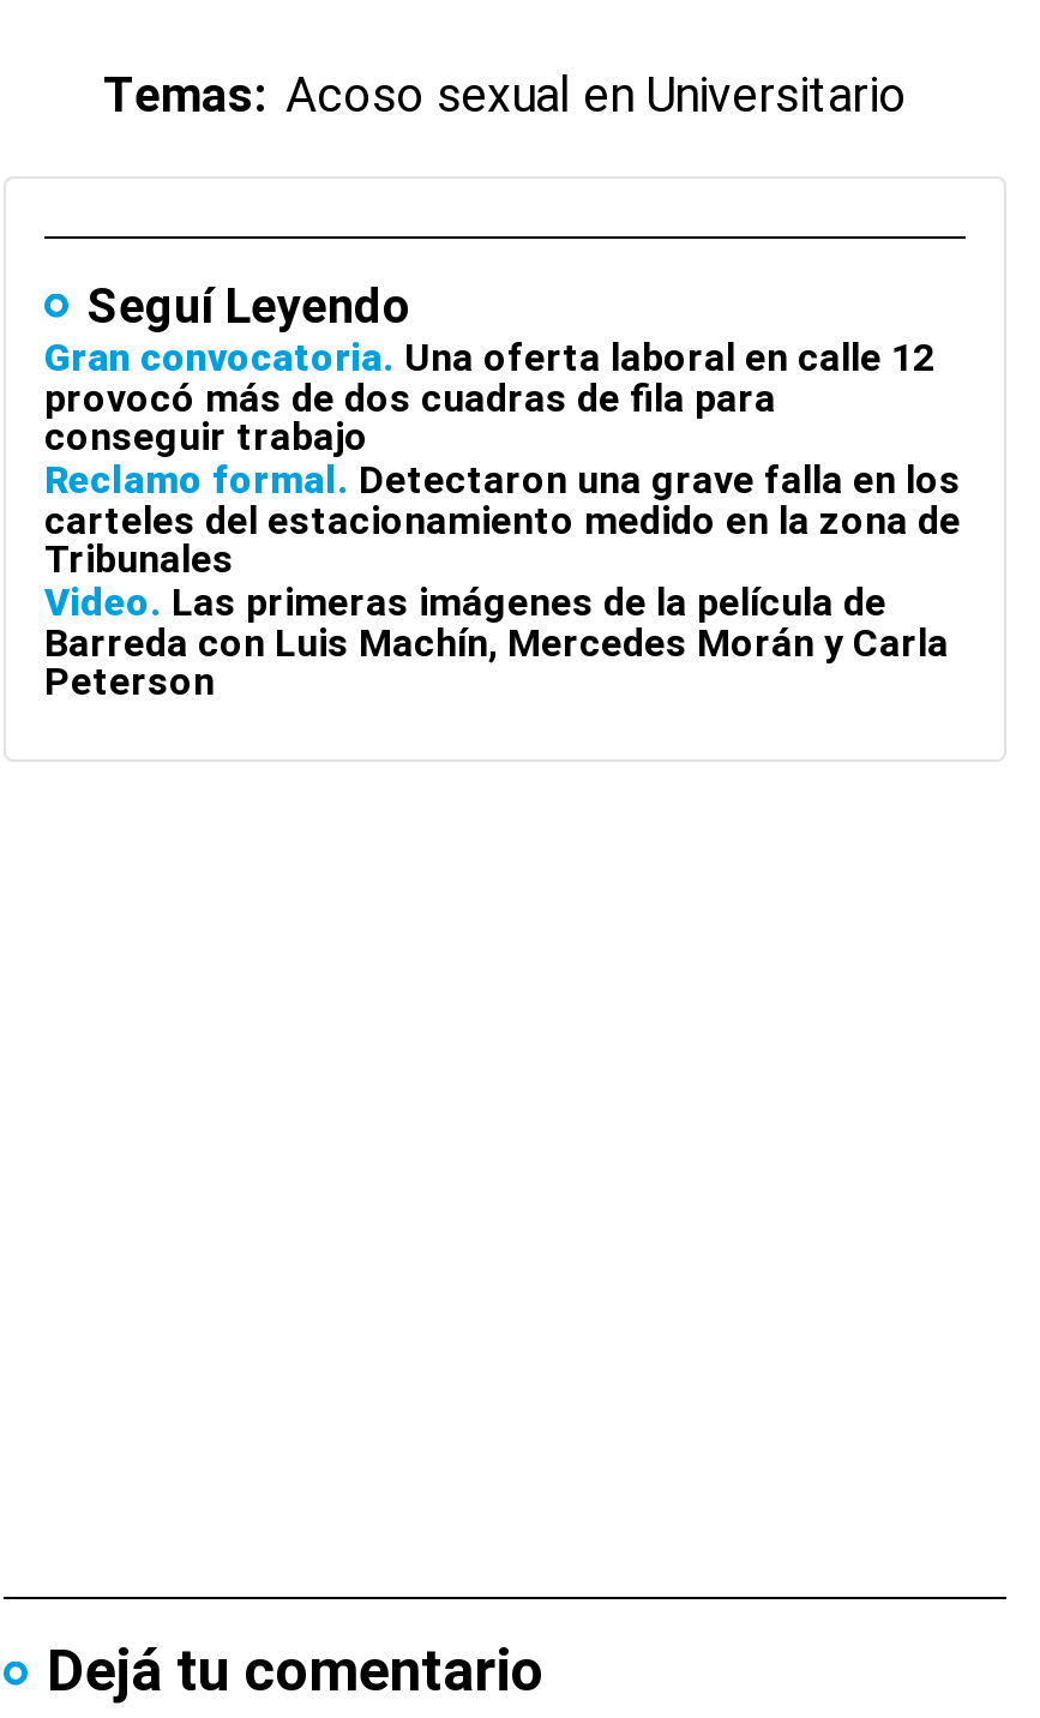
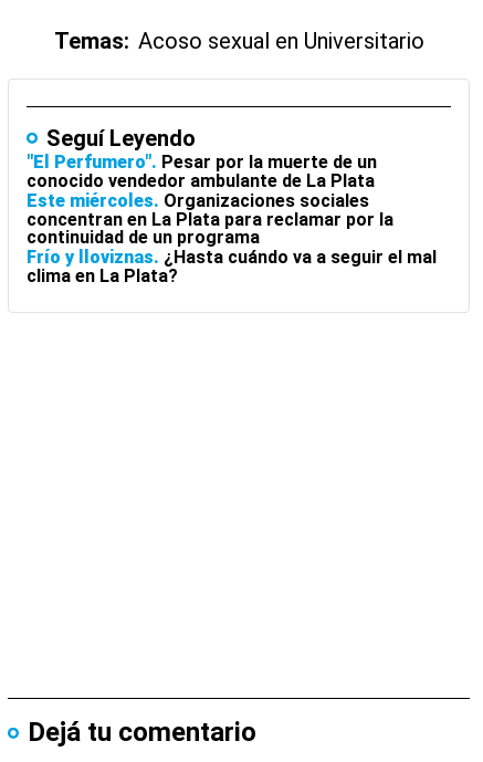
- Gran convocatoria Una oferta laboral en calle 12
- provocó más de dos cuadras de fila para
- conseguir trabajo
- Reclamo formal Detectaron una grave falla en los
- carteles del estacionamiento medido en la zona de
- Tribunales
- Video Las primeras imágenes de la película de
- Barreda con Luis Machín, Mercedes Morán y Carla
- Peterson
+ "El Perfumero" Pesar por la muerte de un
+ conocido vendedor ambulante de La Plata
+ Este miércoles Organizaciones sociales
+ concentran en La Plata para reclamar por la
+ continuidad de un programa
+ Frío y lloviznas ¿Hasta cuándo va a seguir el mal
+ clima en La Plata?
